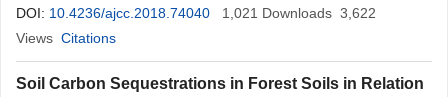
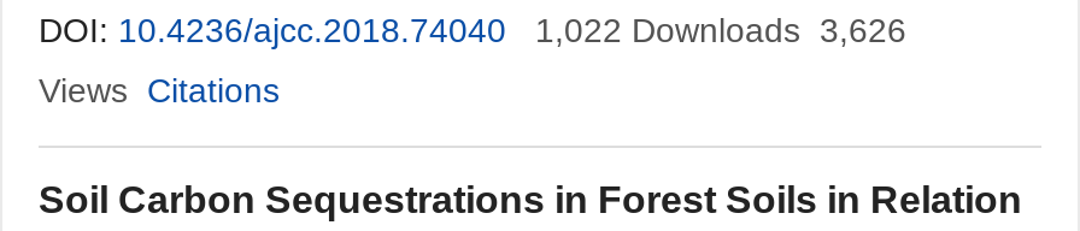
- DOI: 10.4236/ajcc.2018.74040 1,021 Downloads 3,622
+ DOI: 10.4236/ajcc.2018.74040 1,022 Downloads 3,626
